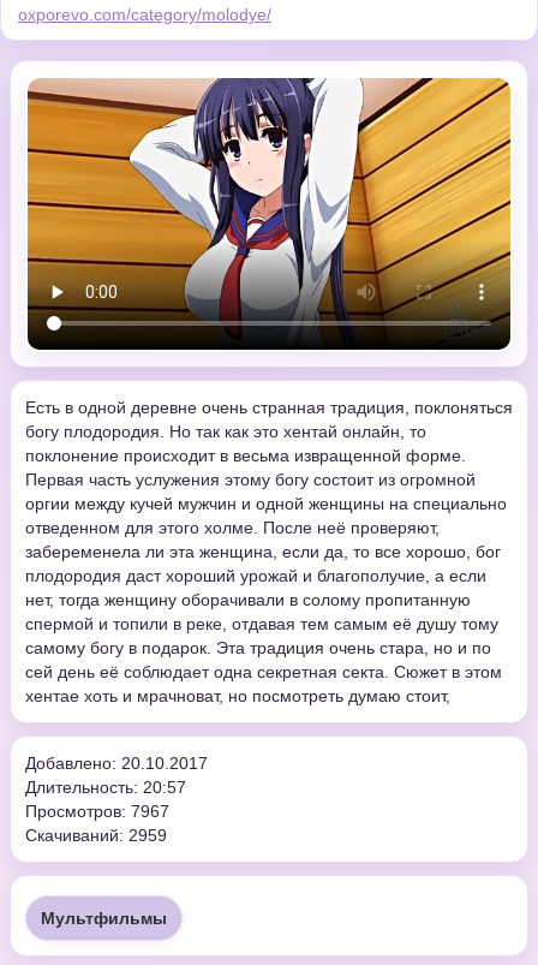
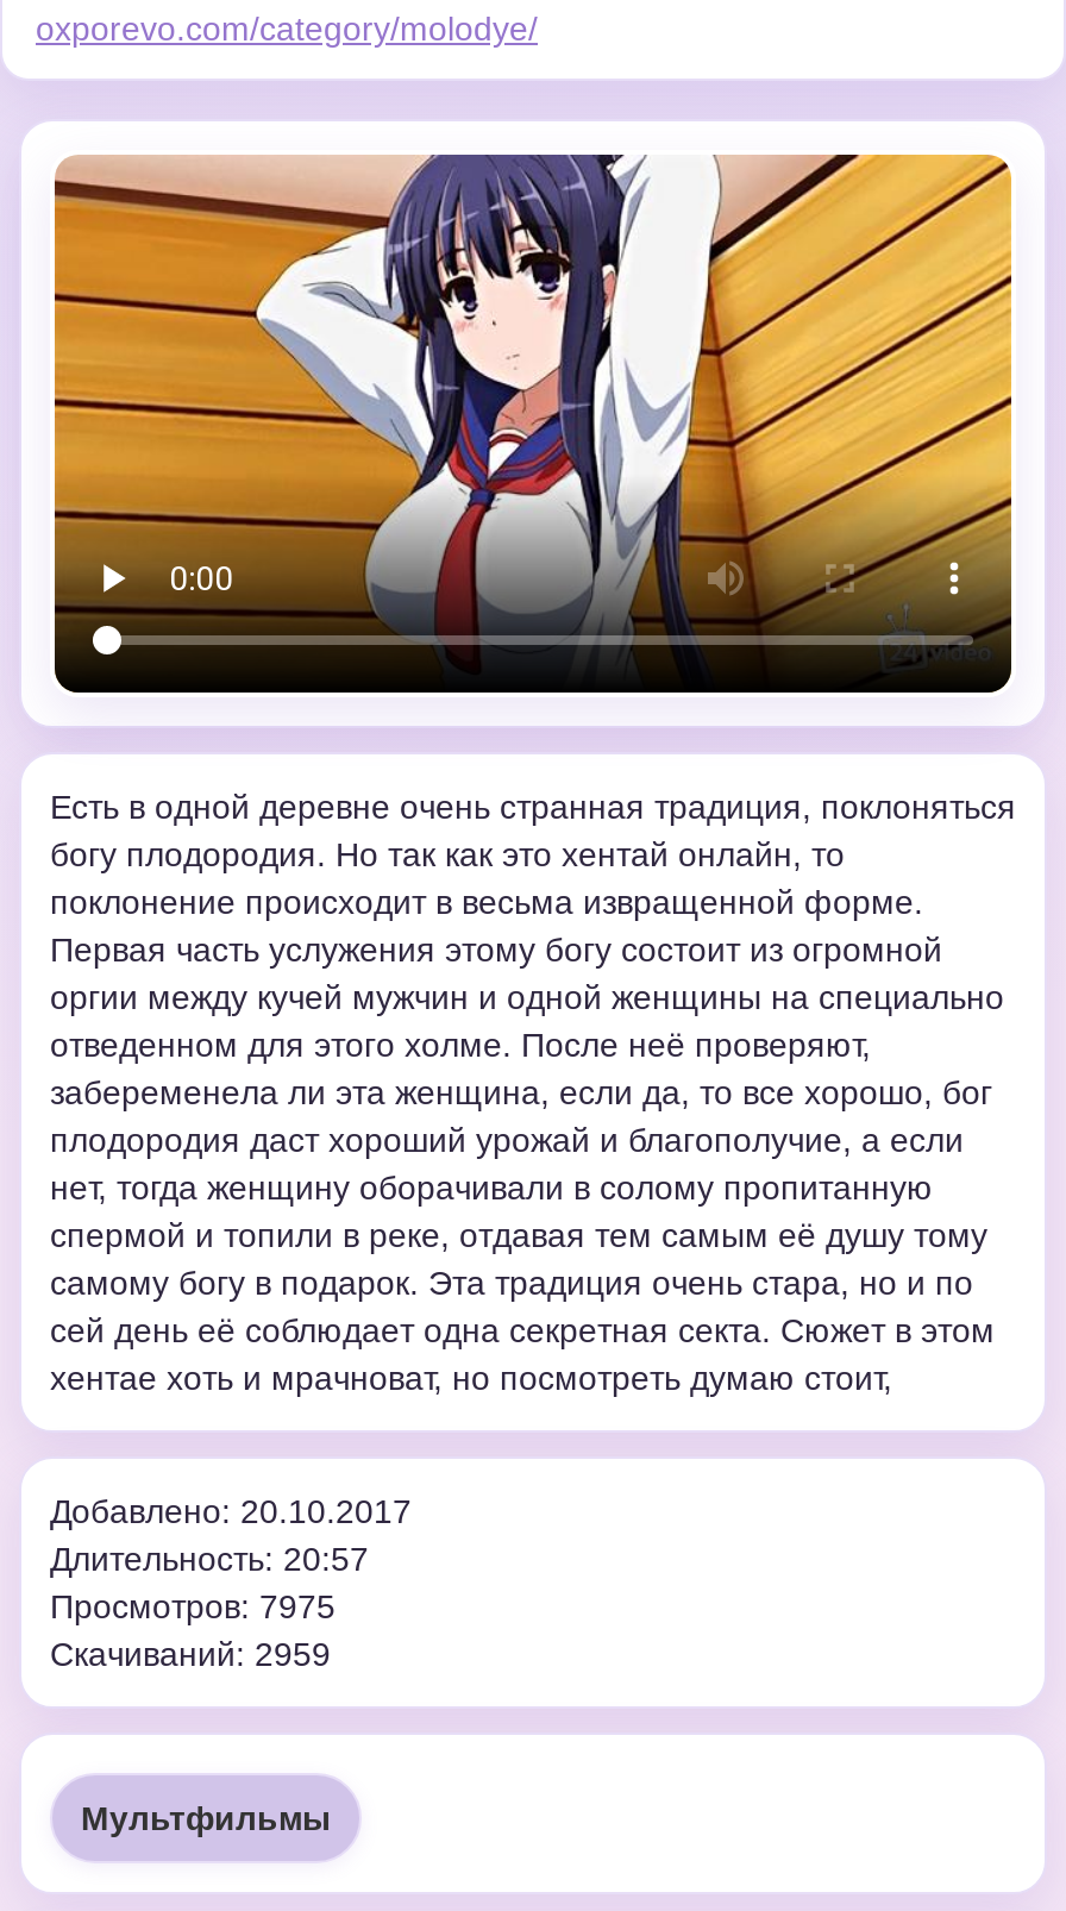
- Просмотров: 7967
+ Просмотров: 7975
